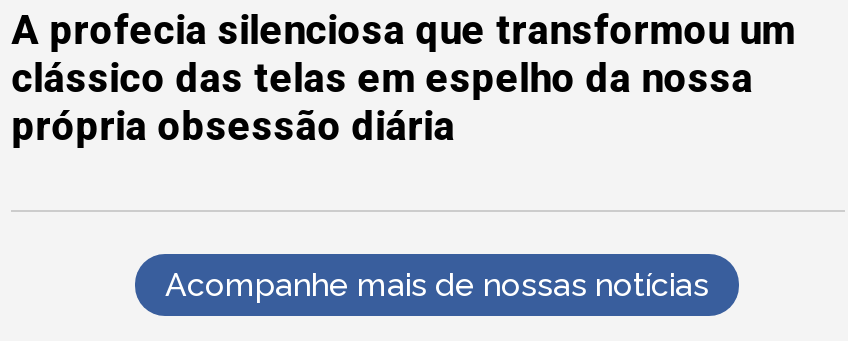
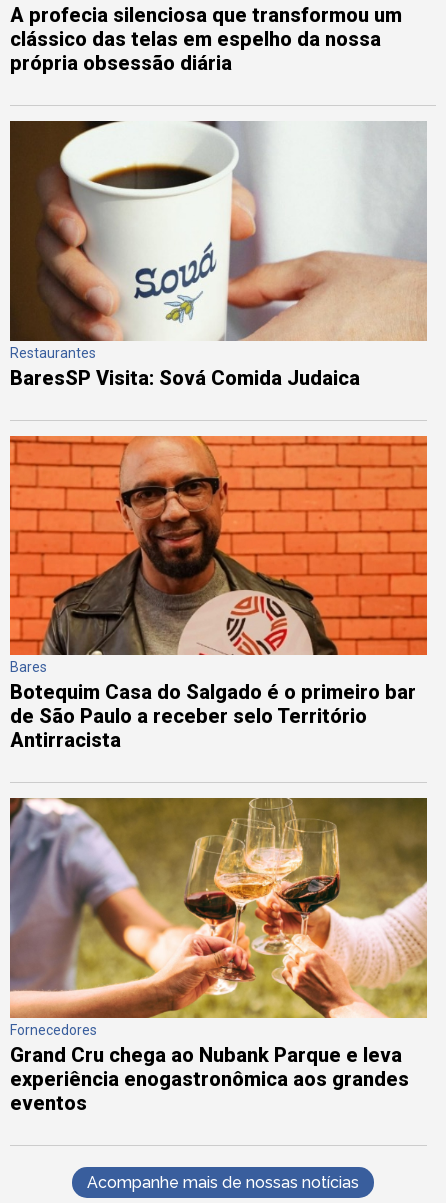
+ [image]
+ Restaurantes
+ BaresSP Visita: Sová Comida Judaica

+ [image]
+ Bares
+ Botequim Casa do Salgado é o primeiro bar
+ de São Paulo a receber selo Território
+ Antirracista

+ [image]
+ Fornecedores
+ Grand Cru chega ao Nubank Parque e leva
+ experiência enogastronômica aos grandes
+ eventos
